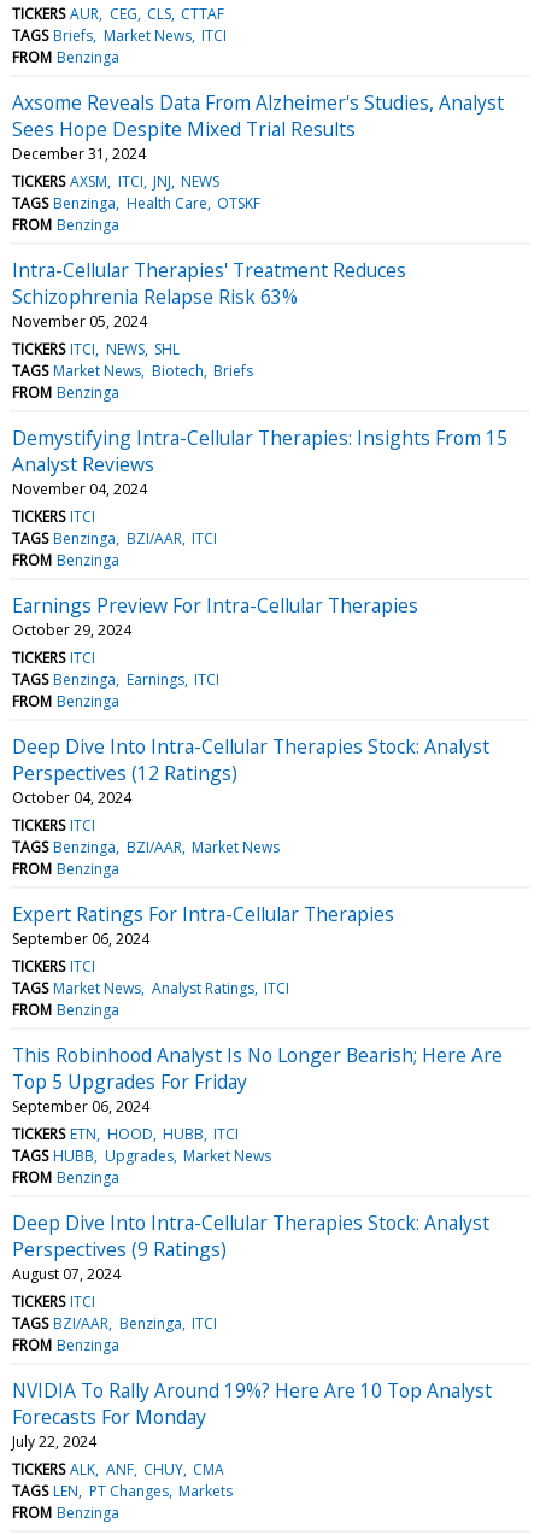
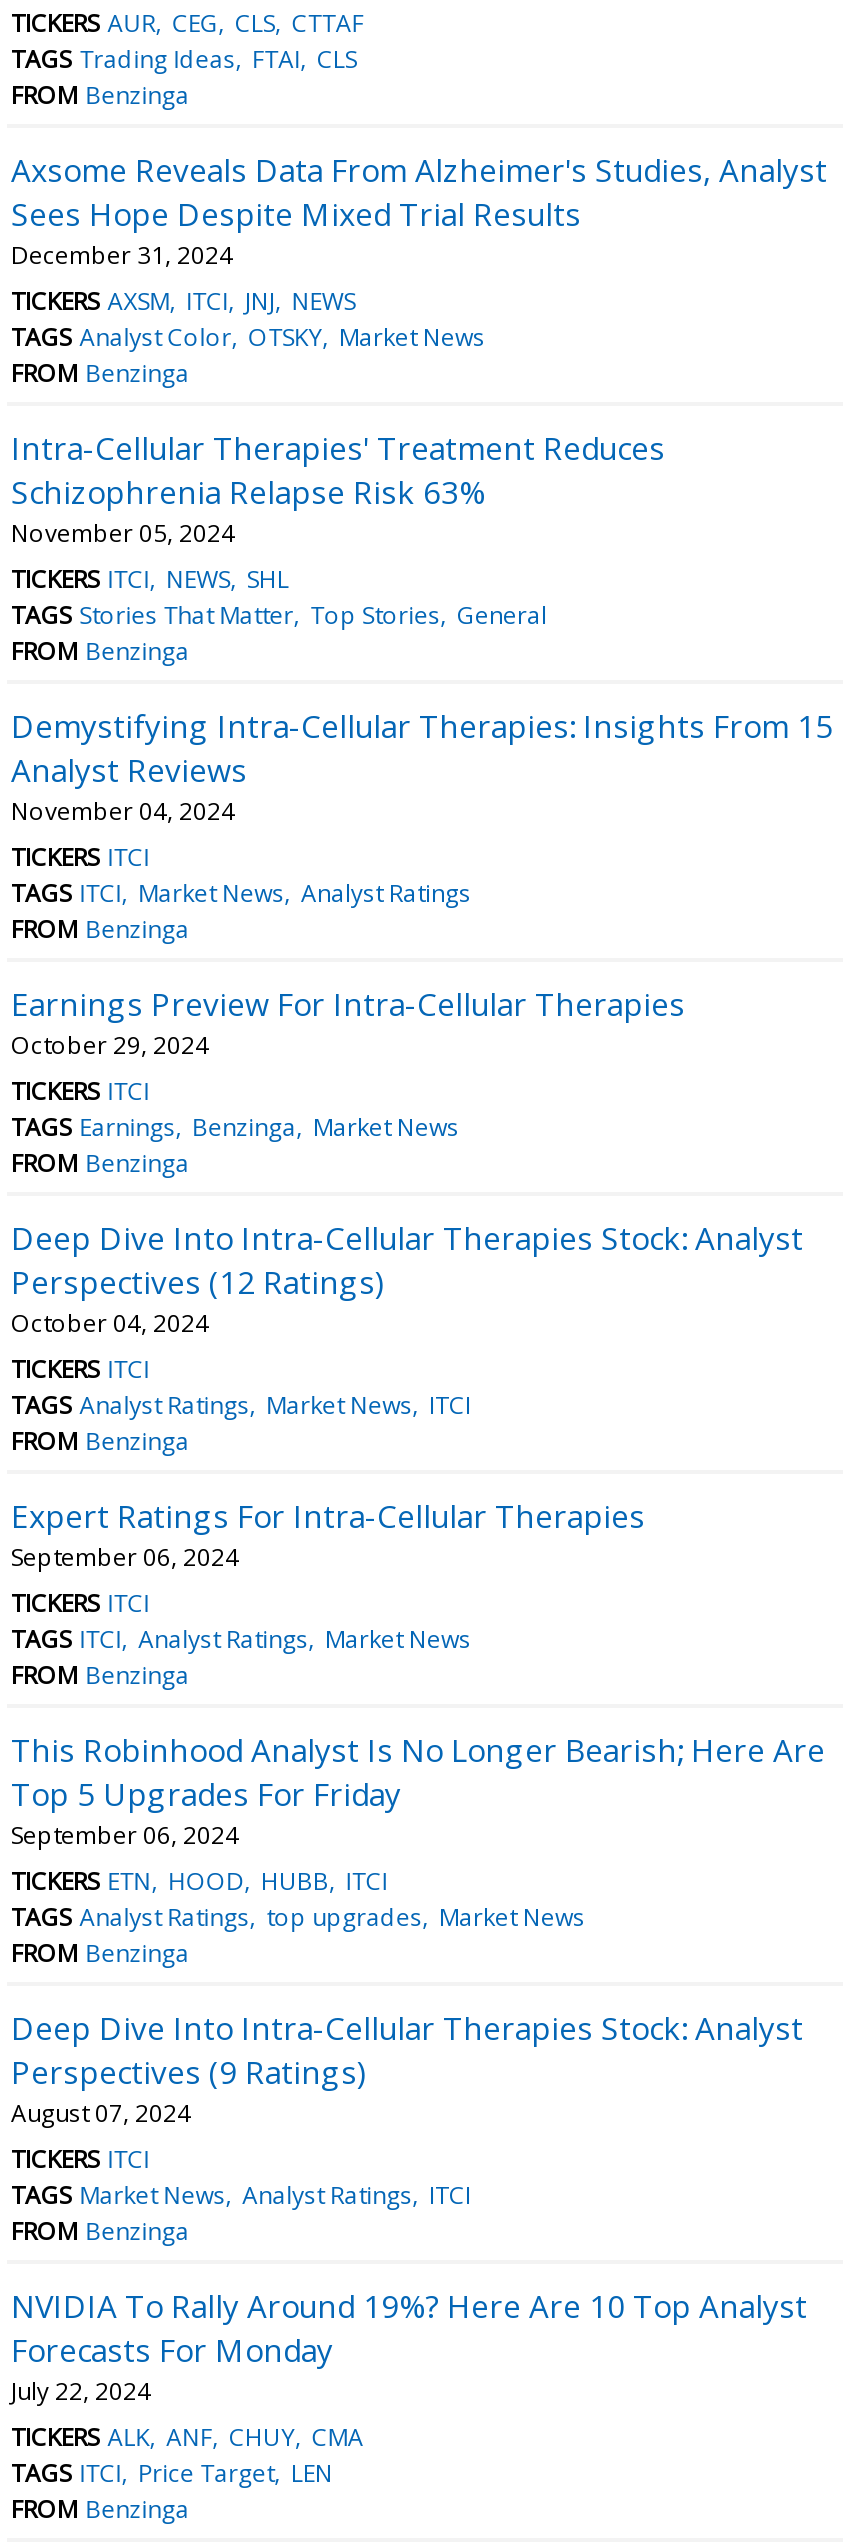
- TAGS Briefs Market News ITCI
+ TAGS Trading Ideas FTAI CLS

- TAGS Benzinga Health Care OTSKF
+ TAGS Analyst Color OTSKY Market News

- TAGS Market News Biotech Briefs
+ TAGS Stories That Matter Top Stories General

- TAGS Benzinga BZI/AAR ITCI
+ TAGS ITCI Market News Analyst Ratings

- TAGS Benzinga Earnings ITCI
+ TAGS Earnings Benzinga Market News

- TAGS Benzinga BZI/AAR Market News
+ TAGS Analyst Ratings Market News ITCI

moved down: TAGS Market News Analyst Ratings ITCI

+ TAGS ITCI Analyst Ratings Market News

- TAGS HUBB Upgrades Market News
+ TAGS Analyst Ratings top upgrades Market News

- TAGS BZI/AAR Benzinga ITCI

- TAGS LEN PT Changes Markets
+ TAGS ITCI Price Target LEN
